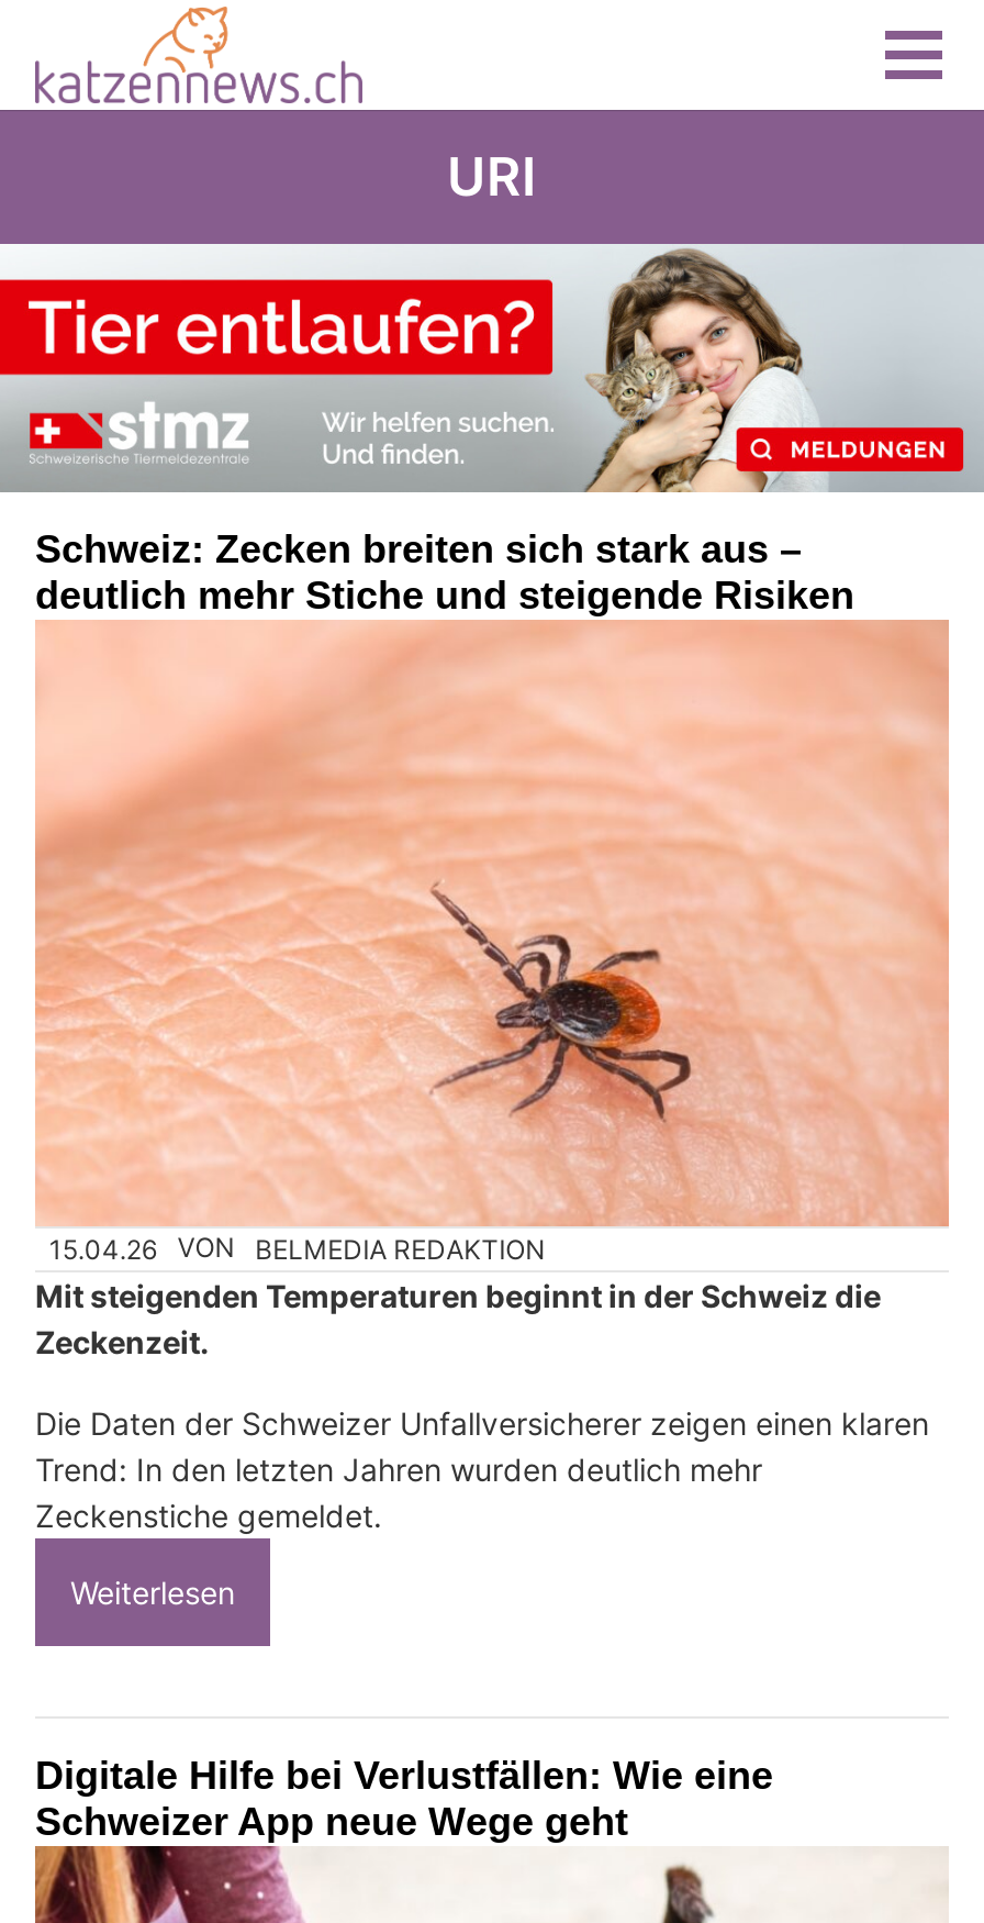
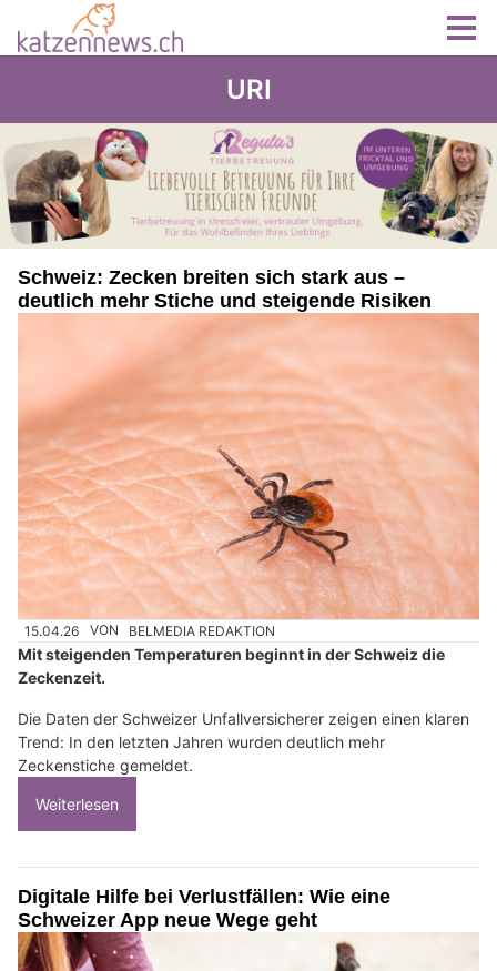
- [image]
+ [image]
